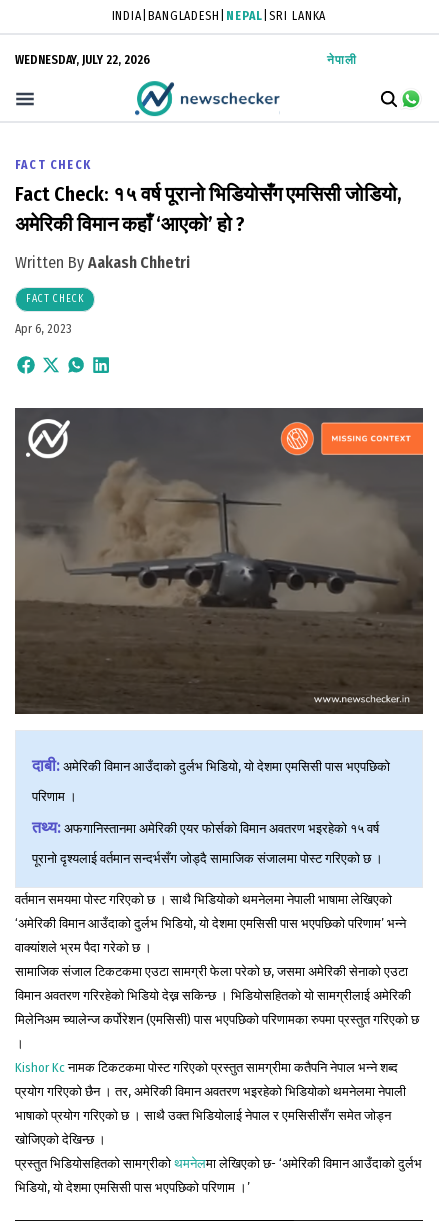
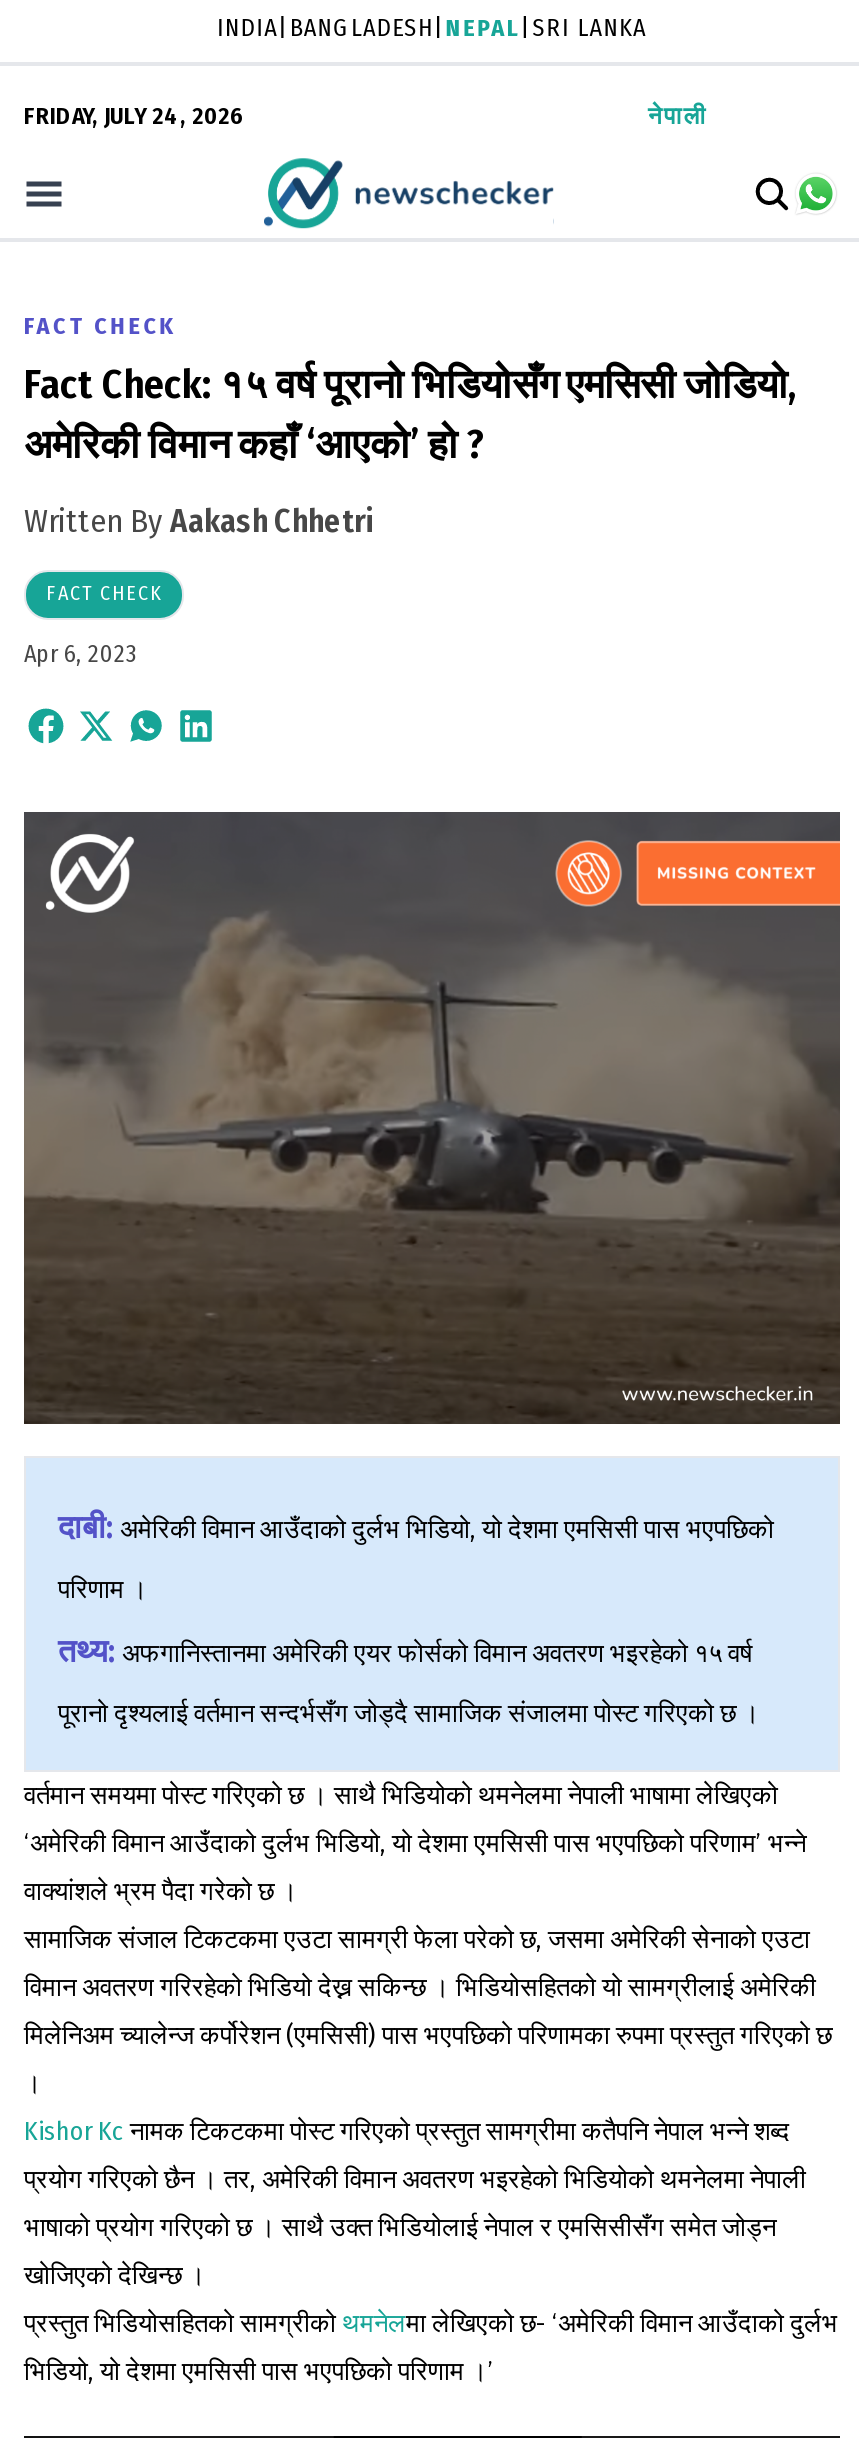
- WEDNESDAY, JULY 22, 2026
+ FRIDAY, JULY 24, 2026
